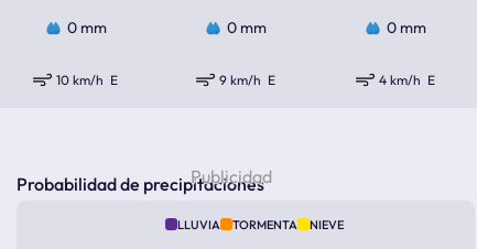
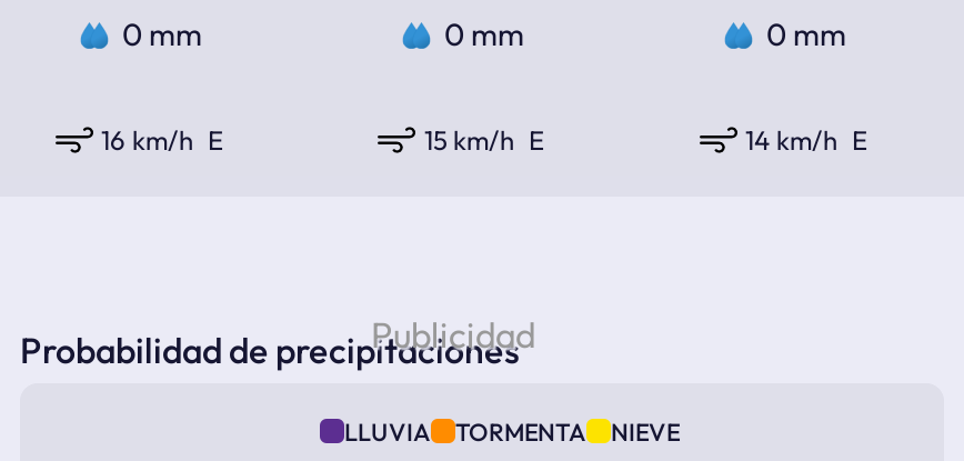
- 10 km/h E
+ 16 km/h E

- 9 km/h E
+ 15 km/h E

- 4 km/h E
+ 14 km/h E
